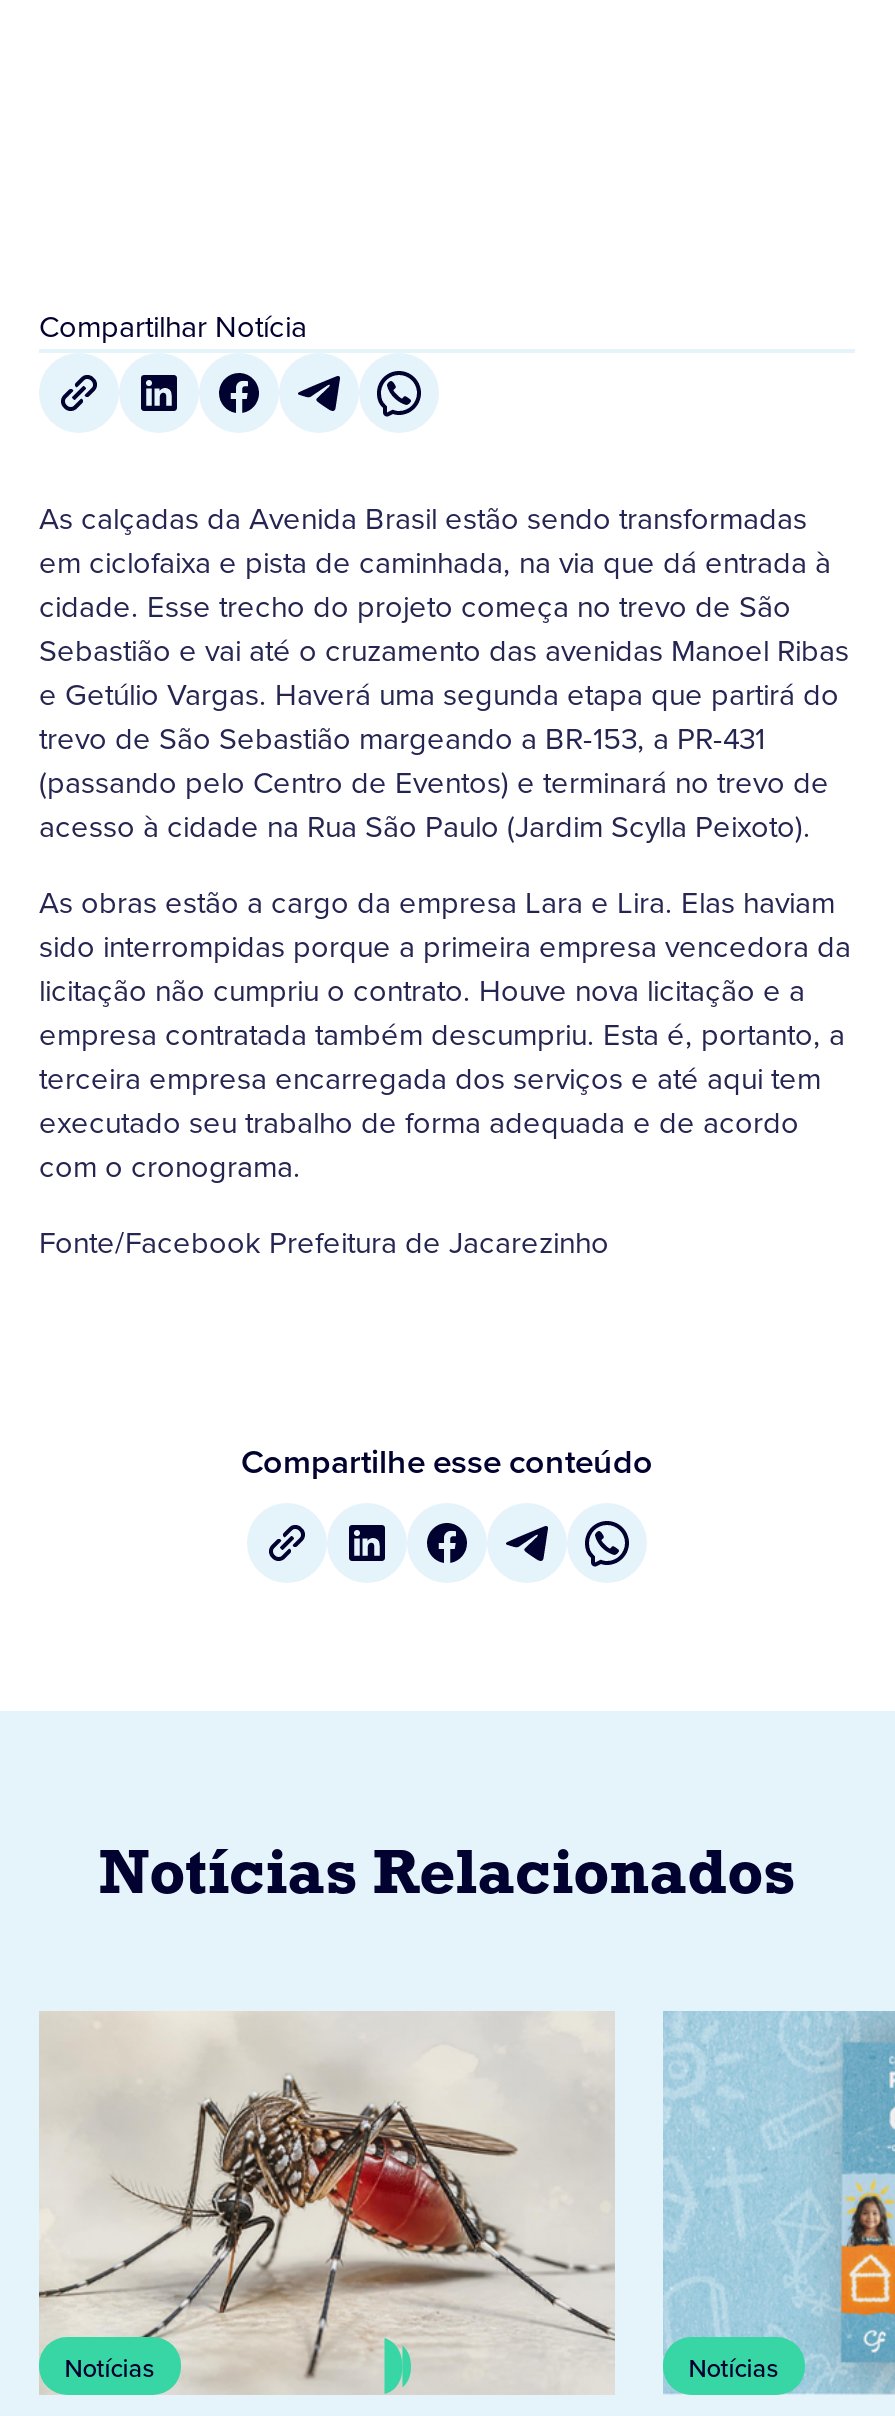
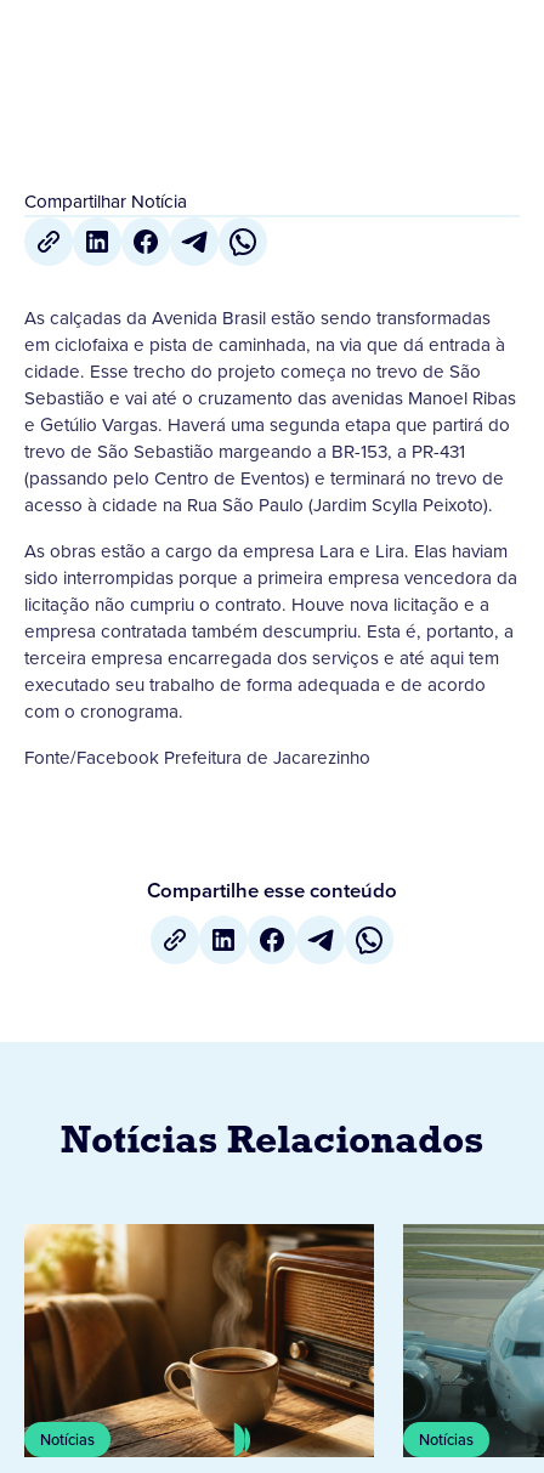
- [image]
+ [image]

- [image]
+ [image]
